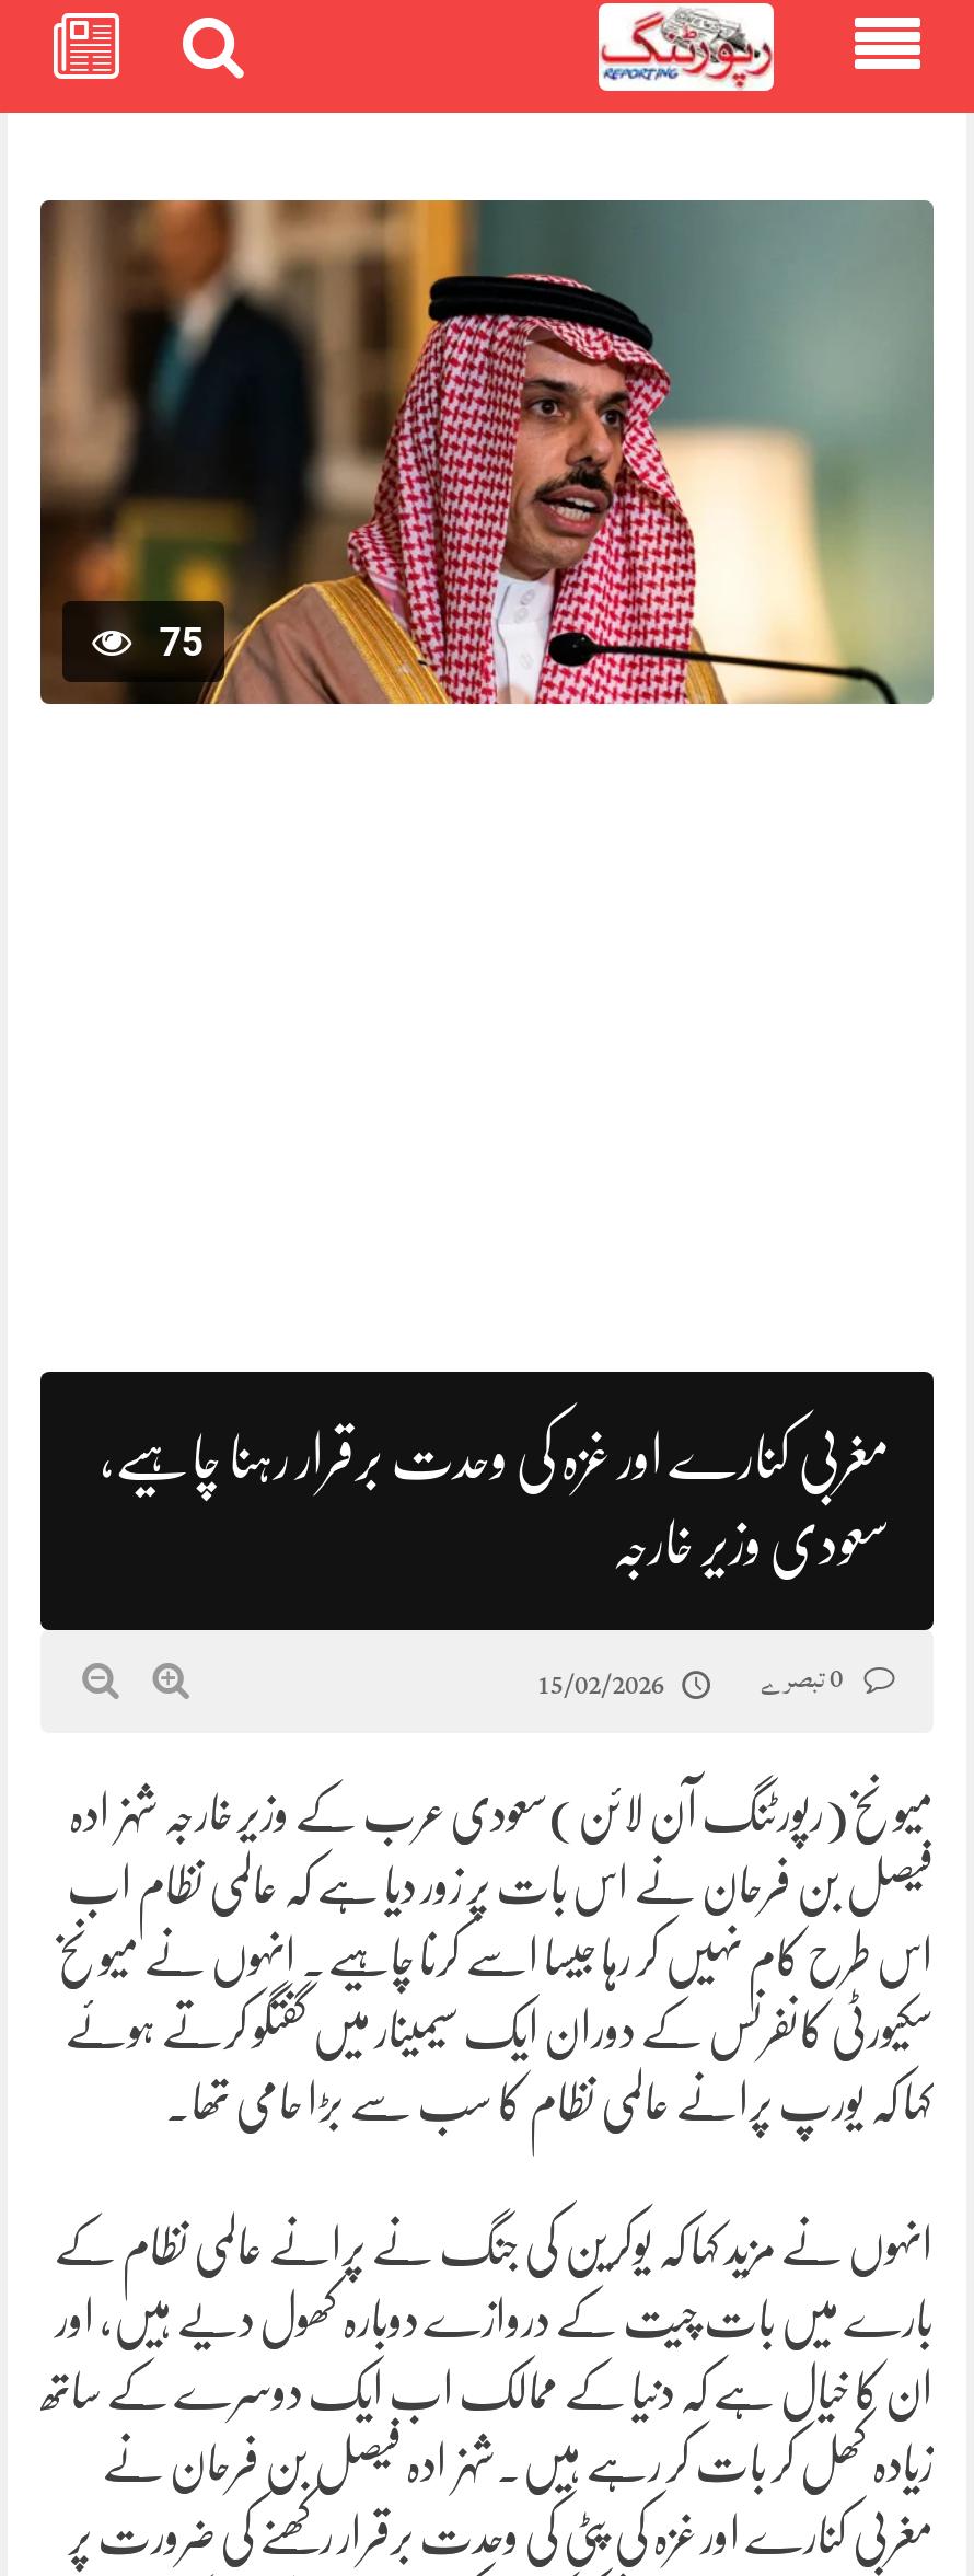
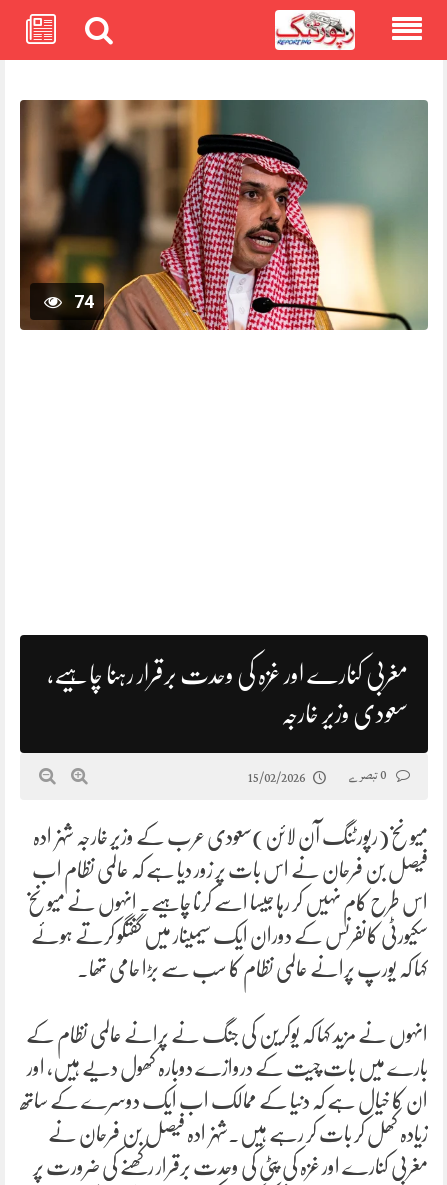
- 75
+ 74
